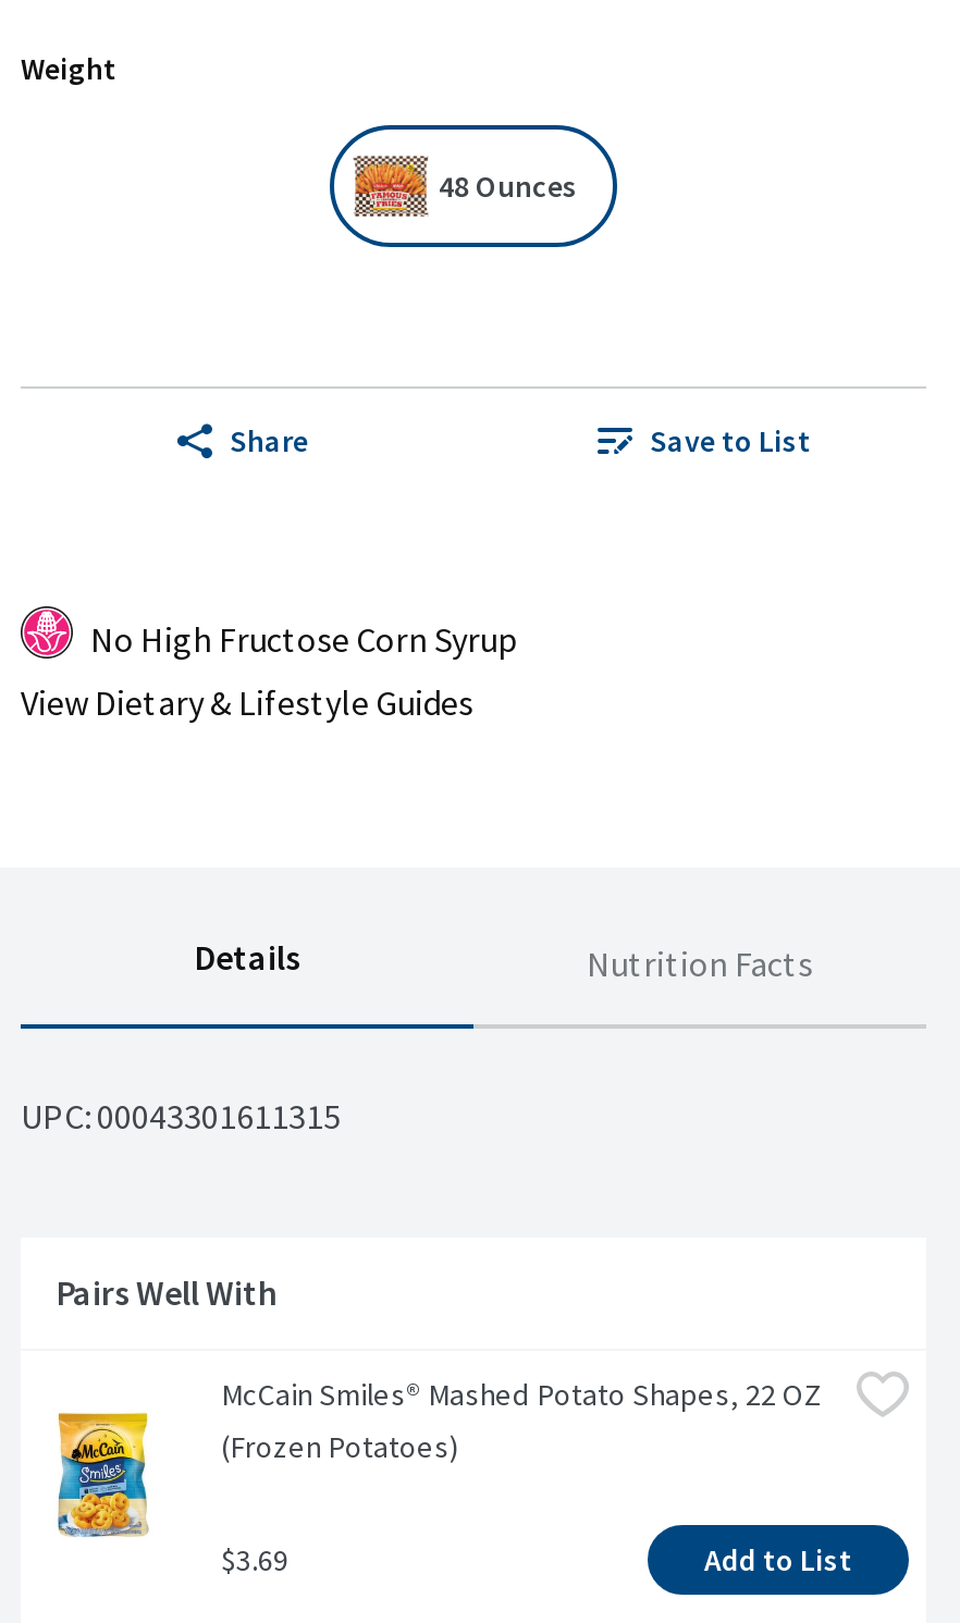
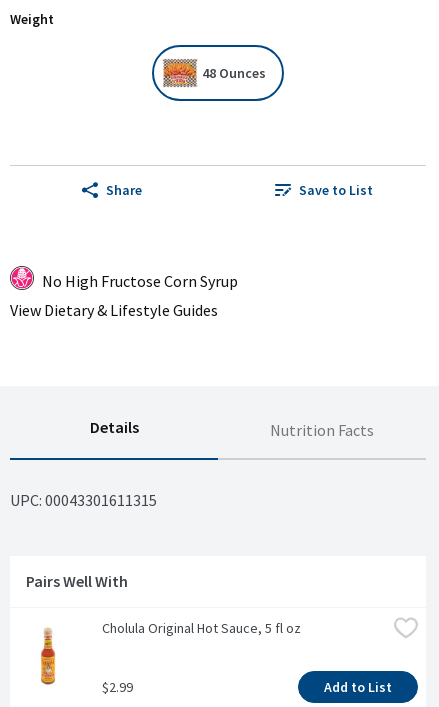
- [image]
- McCain Smiles® Mashed Potato Shapes, 22 OZ
- (Frozen Potatoes)
+ [image]
+ Cholula Original Hot Sauce, 5 fl oz

- $3.69
+ $2.99
